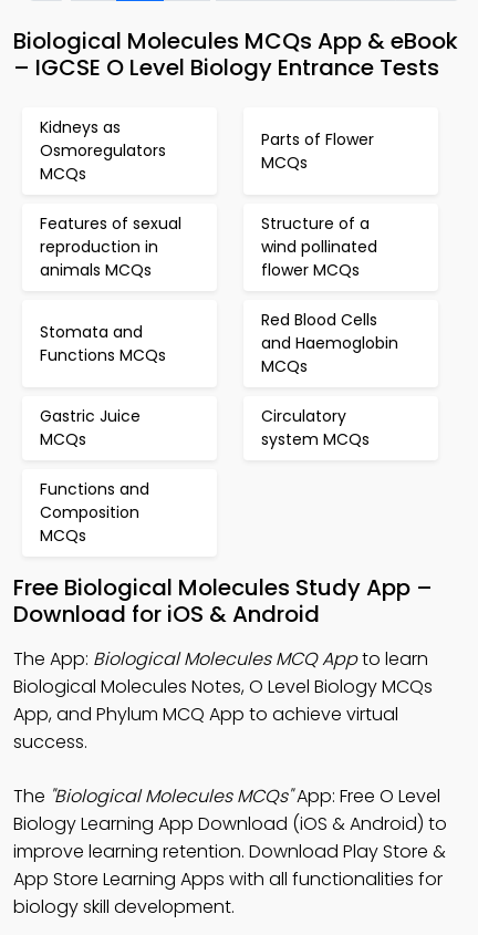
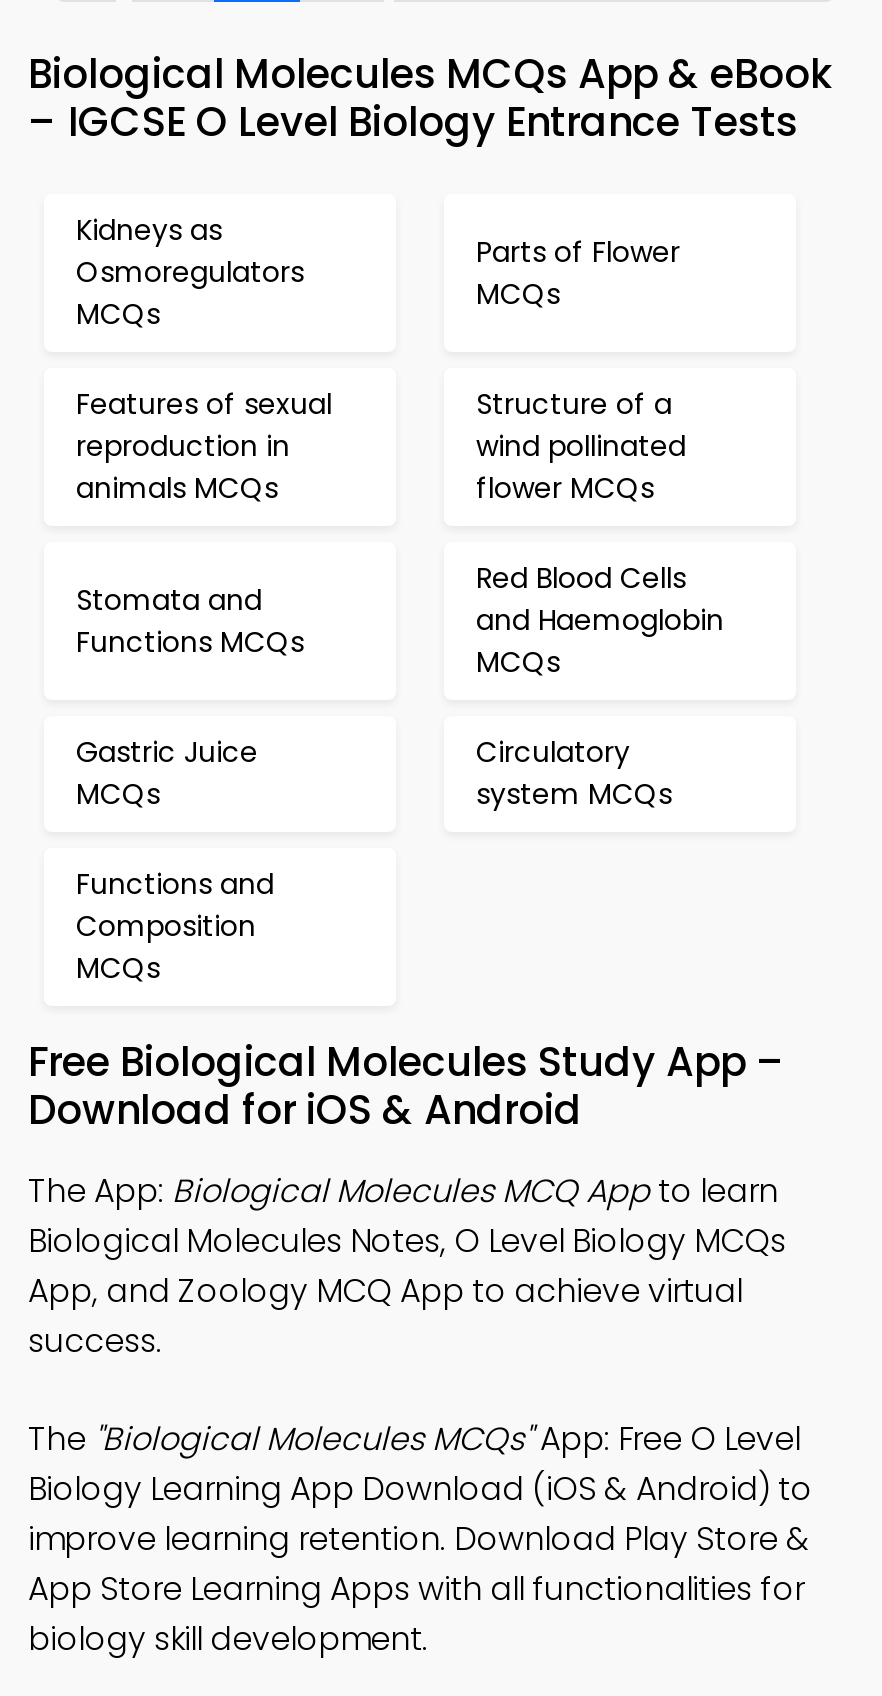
- App, and Phylum MCQ App to achieve virtual
+ App, and Zoology MCQ App to achieve virtual
